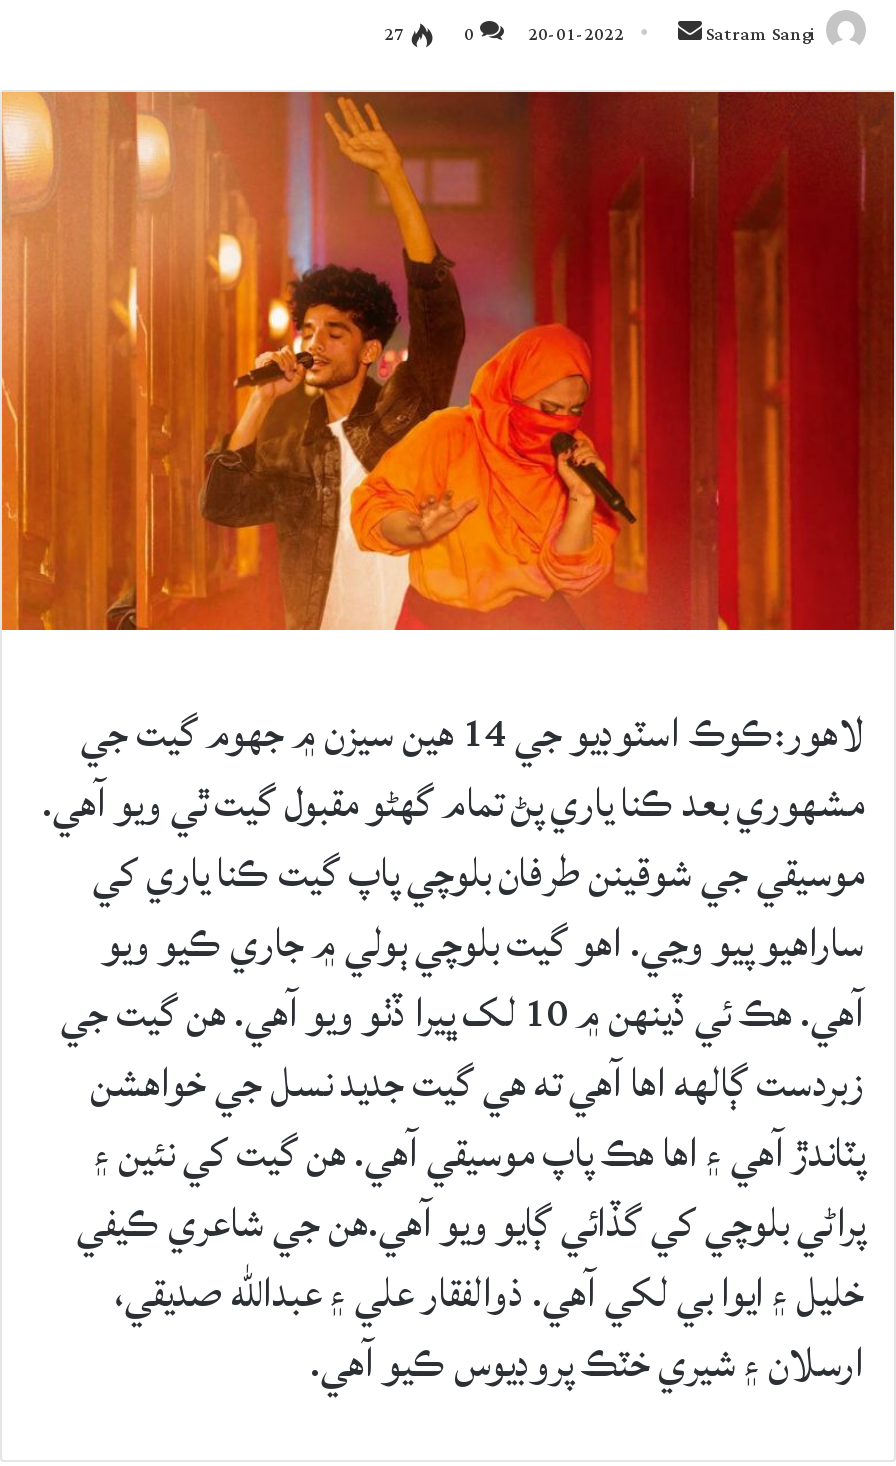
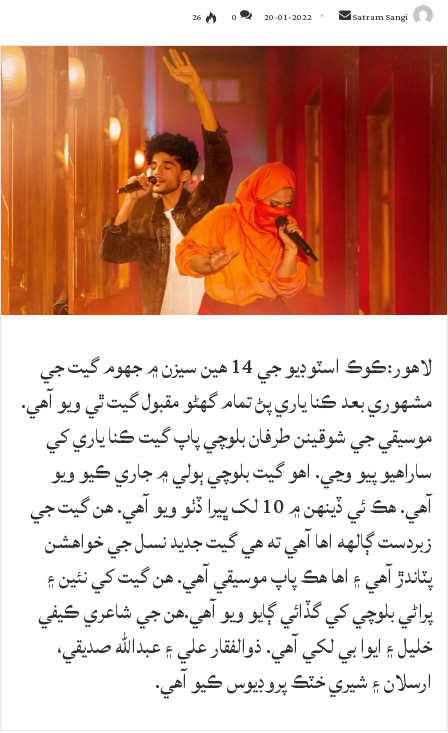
- 27
+ 26
